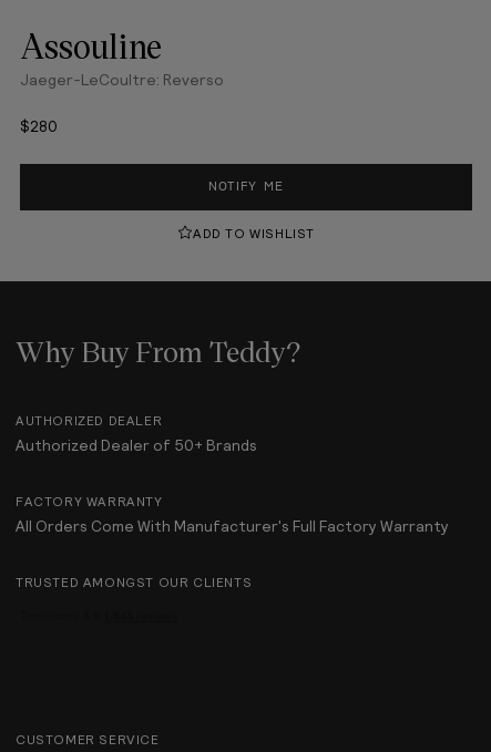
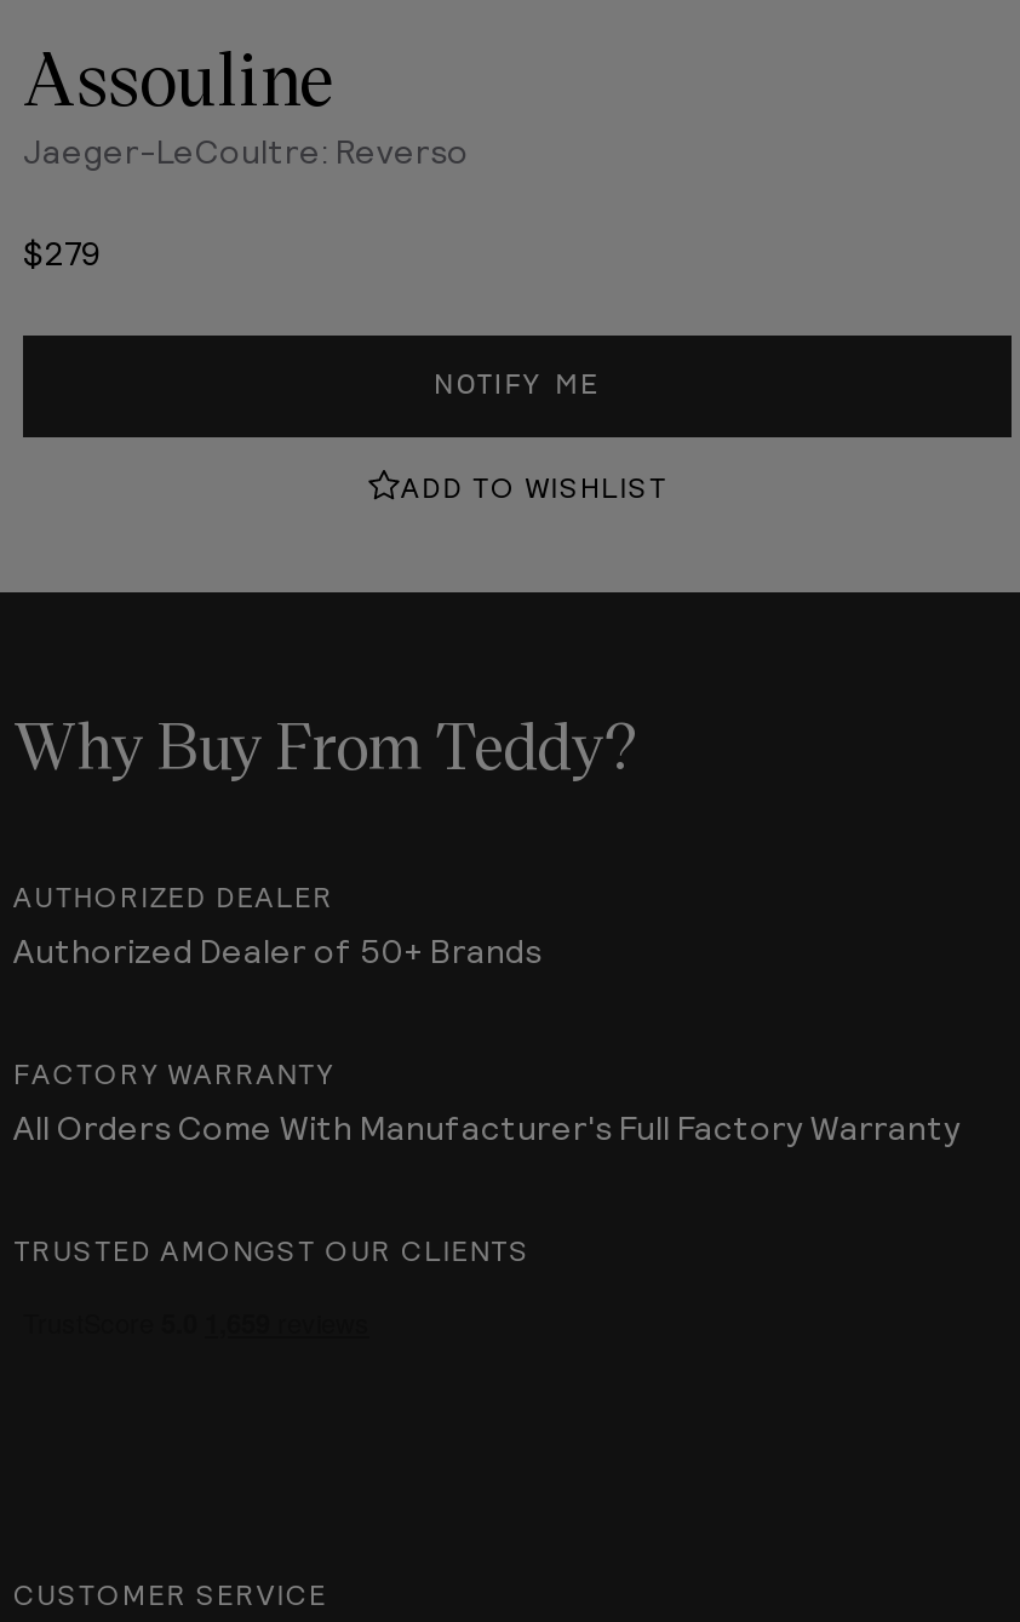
- $280
+ $279
